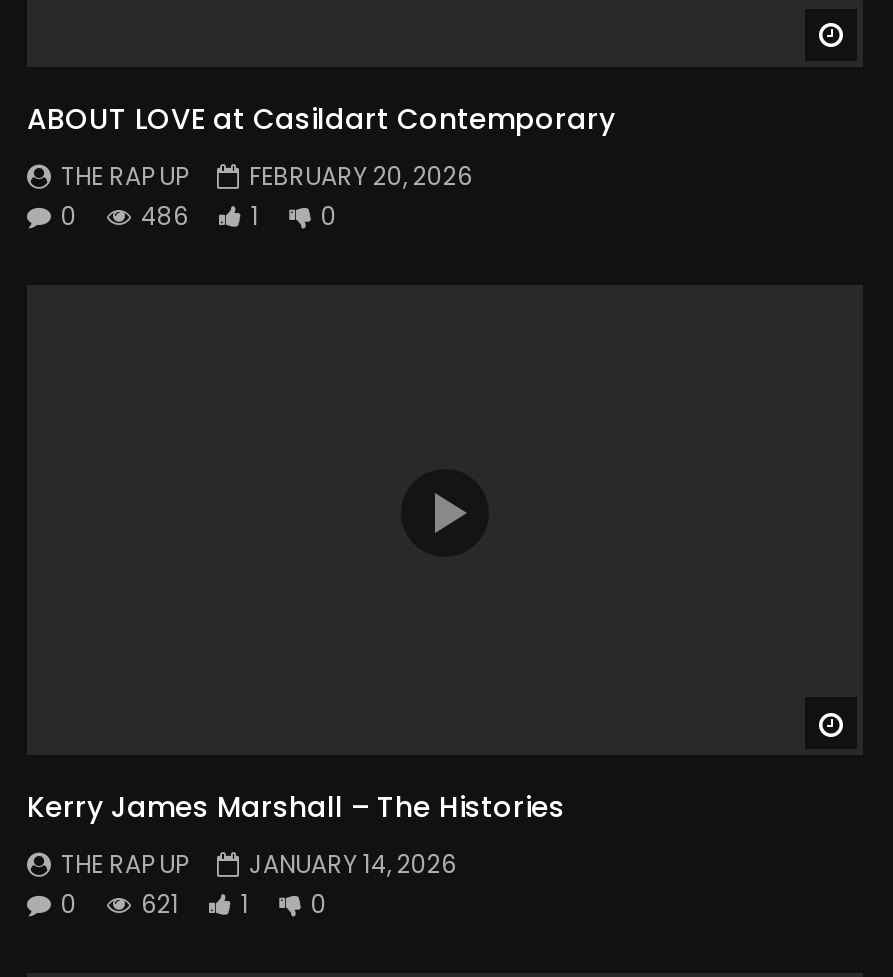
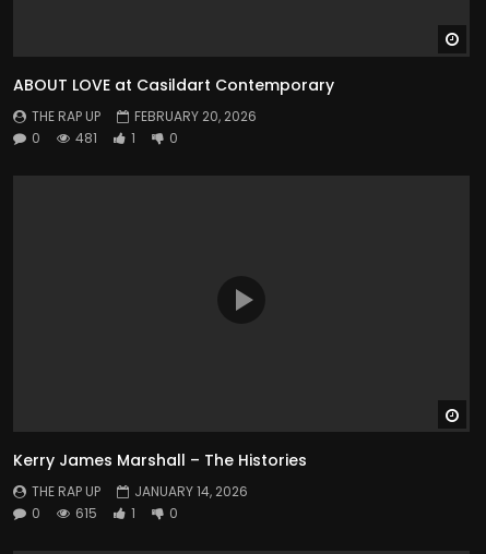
- 0 486 1 0
+ 0 481 1 0

- 0 621 1 0
+ 0 615 1 0
